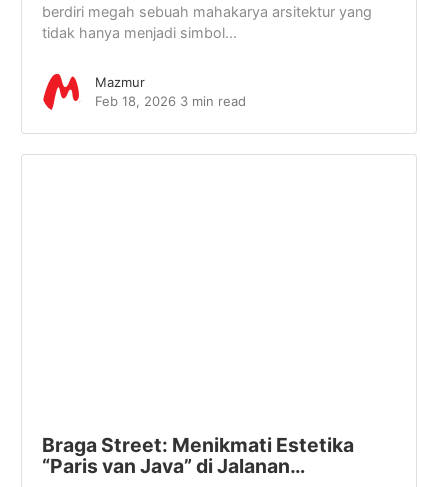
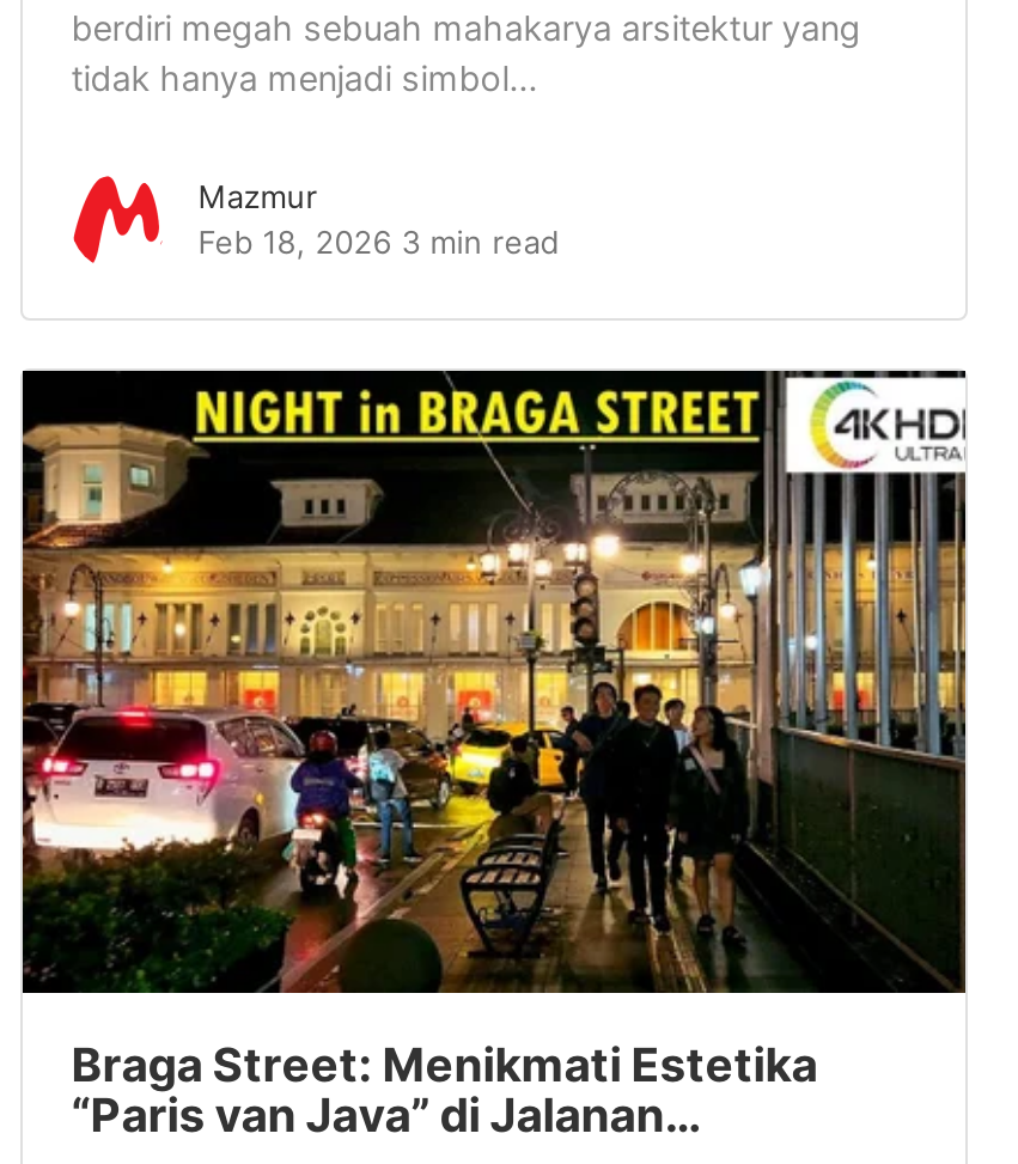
+ [image]
